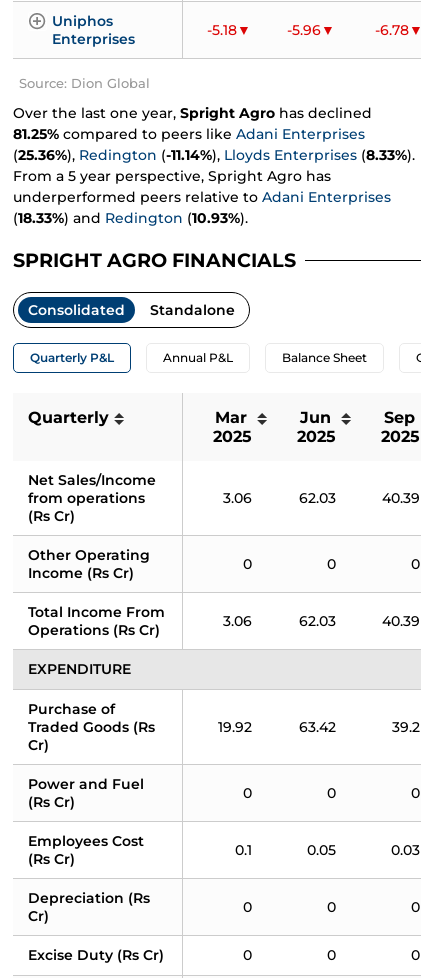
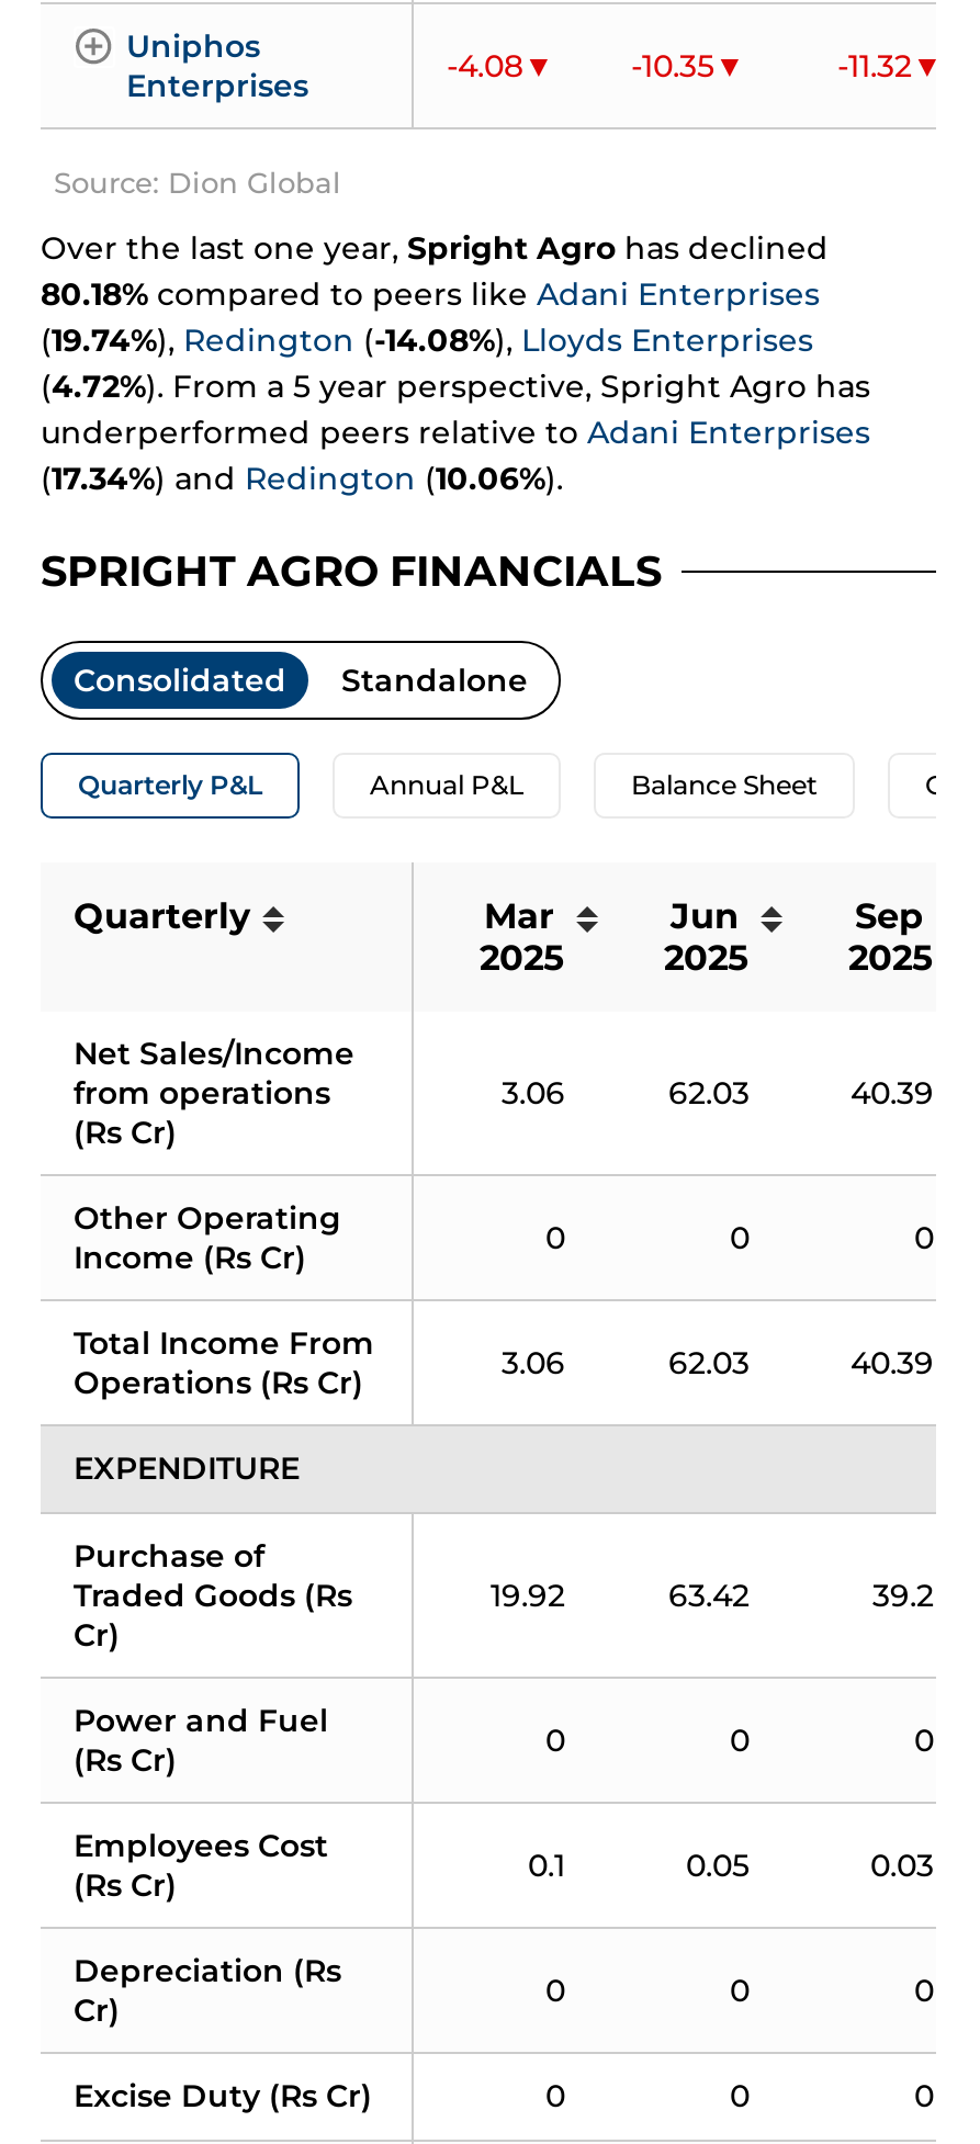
- -5.18
+ -4.08

- -5.96
+ -10.35

- -6.78
+ -11.32

- 81.25% compared to peers like Adani Enterprises
- (25.36%), Redington (-11.14%), Lloyds Enterprises (8.33%).
- From a 5 year perspective, Spright Agro has
+ 80.18% compared to peers like Adani Enterprises
+ (19.74%), Redington (-14.08%), Lloyds Enterprises
+ (4.72%). From a 5 year perspective, Spright Agro has

- (18.33%) and Redington (10.93%).
+ (17.34%) and Redington (10.06%).
